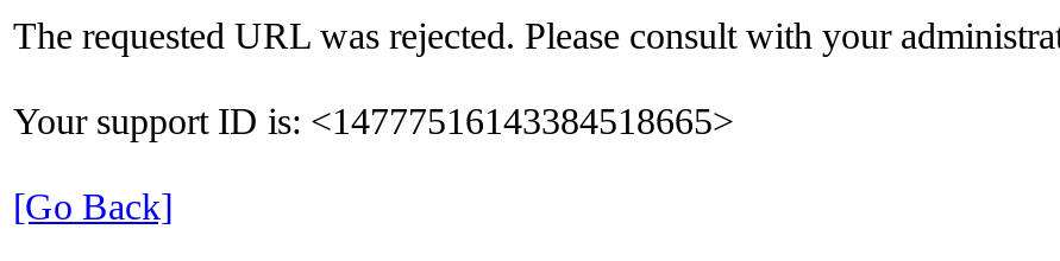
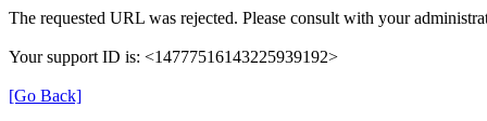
- Your support ID is: <14777516143384518665>
+ Your support ID is: <14777516143225939192>
